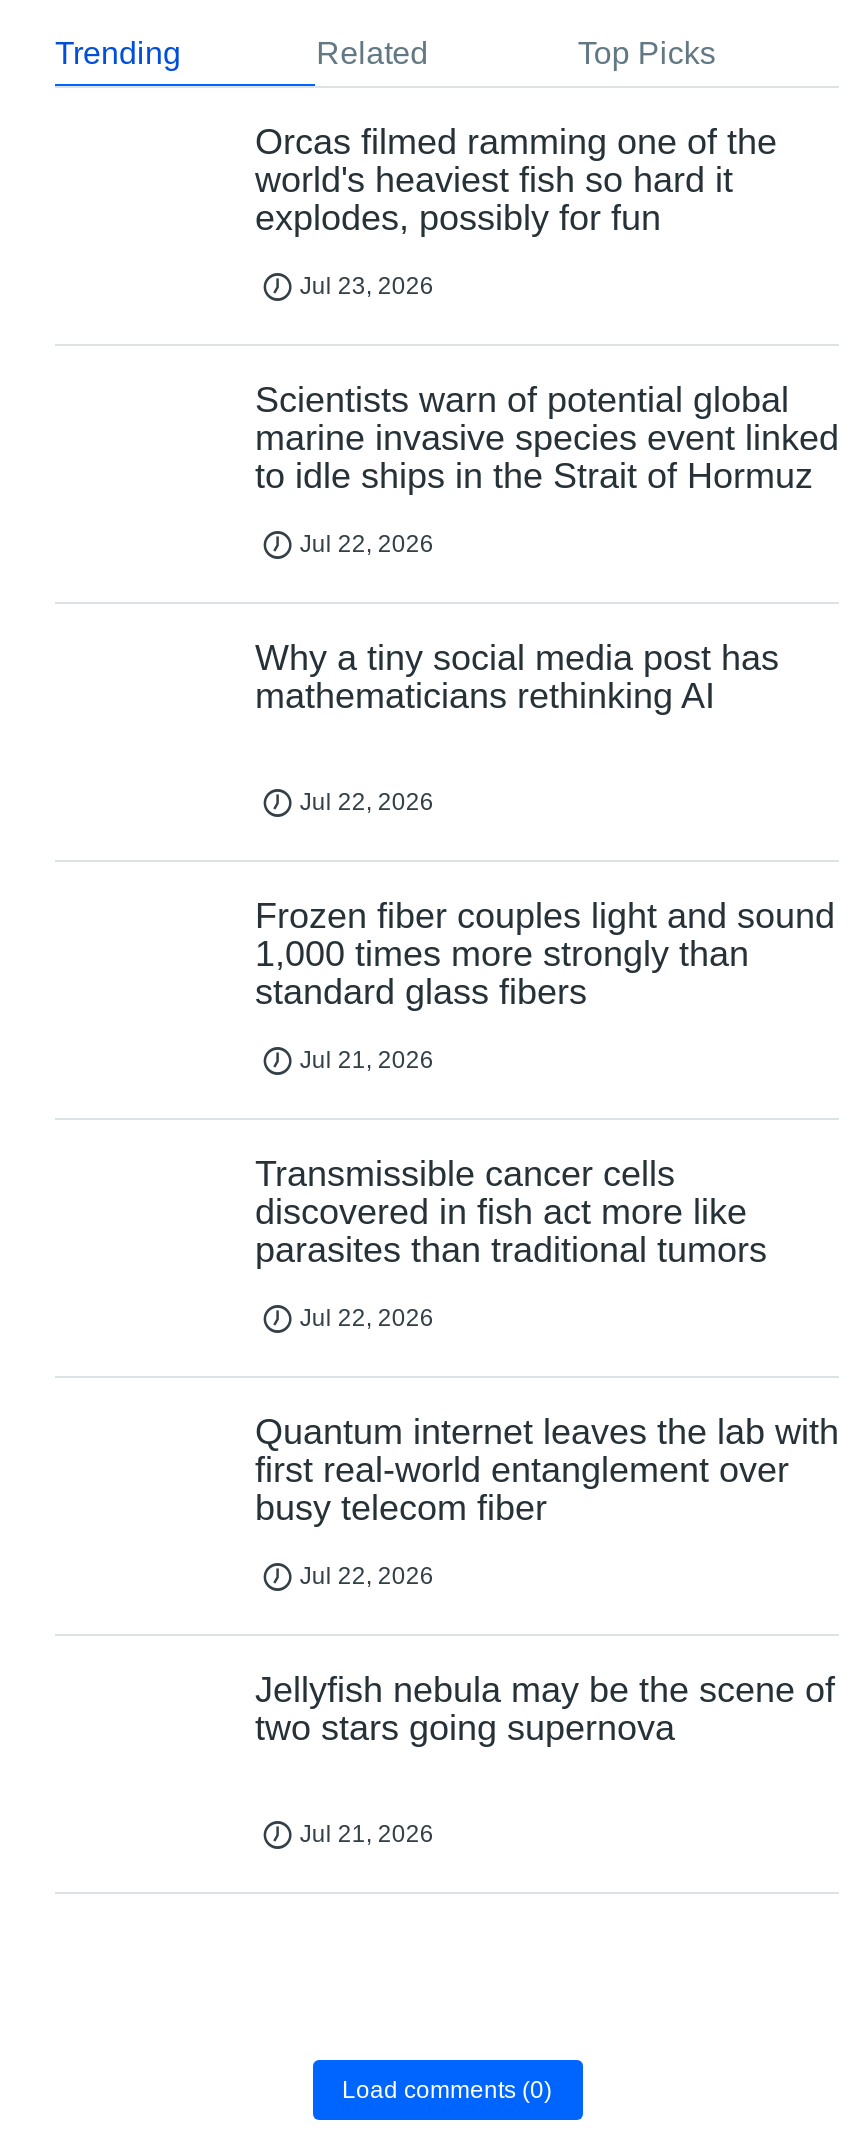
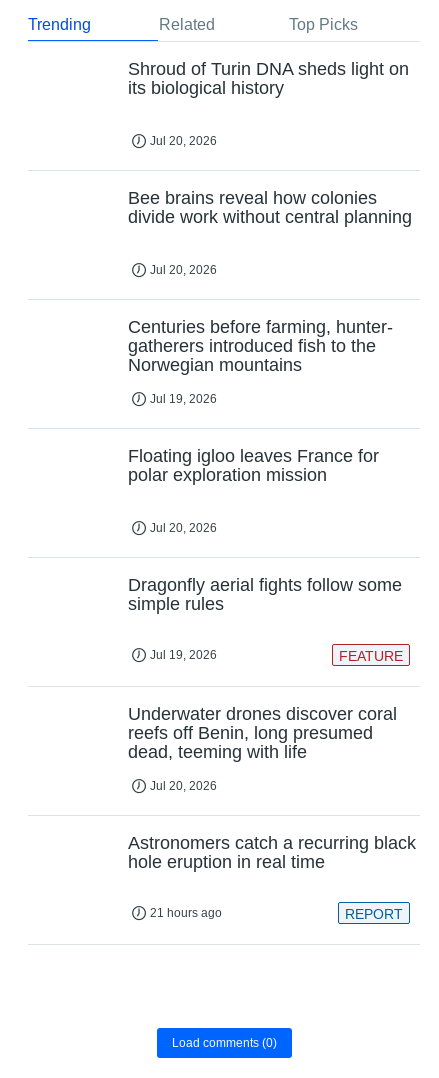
- Orcas filmed ramming one of the
- world's heaviest fish so hard it
- explodes, possibly for fun
+ Shroud of Turin DNA sheds light on
+ its biological history

- Jul 23, 2026
+ Jul 20, 2026

- Scientists warn of potential global
- marine invasive species event linked
- to idle ships in the Strait of Hormuz
+ Bee brains reveal how colonies
+ divide work without central planning

- Jul 22, 2026
+ Jul 20, 2026

- Why a tiny social media post has
- mathematicians rethinking AI
+ Centuries before farming, hunter-
+ gatherers introduced fish to the
+ Norwegian mountains

- Jul 22, 2026
+ Jul 19, 2026

- Frozen fiber couples light and sound
- 1,000 times more strongly than
- standard glass fibers
+ Floating igloo leaves France for
+ polar exploration mission

- Jul 21, 2026
+ Jul 20, 2026

- Transmissible cancer cells
- discovered in fish act more like
- parasites than traditional tumors
+ Dragonfly aerial fights follow some
+ simple rules

- Jul 22, 2026
+ Jul 19, 2026
+ FEATURE

- Quantum internet leaves the lab with
- first real-world entanglement over
- busy telecom fiber
+ Underwater drones discover coral
+ reefs off Benin, long presumed
+ dead, teeming with life

- Jul 22, 2026
+ Jul 20, 2026

- Jellyfish nebula may be the scene of
- two stars going supernova
+ Astronomers catch a recurring black
+ hole eruption in real time

- Jul 21, 2026
+ 21 hours ago
+ REPORT
